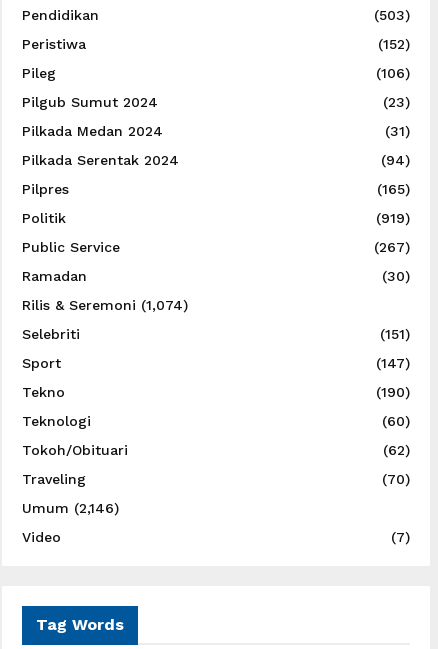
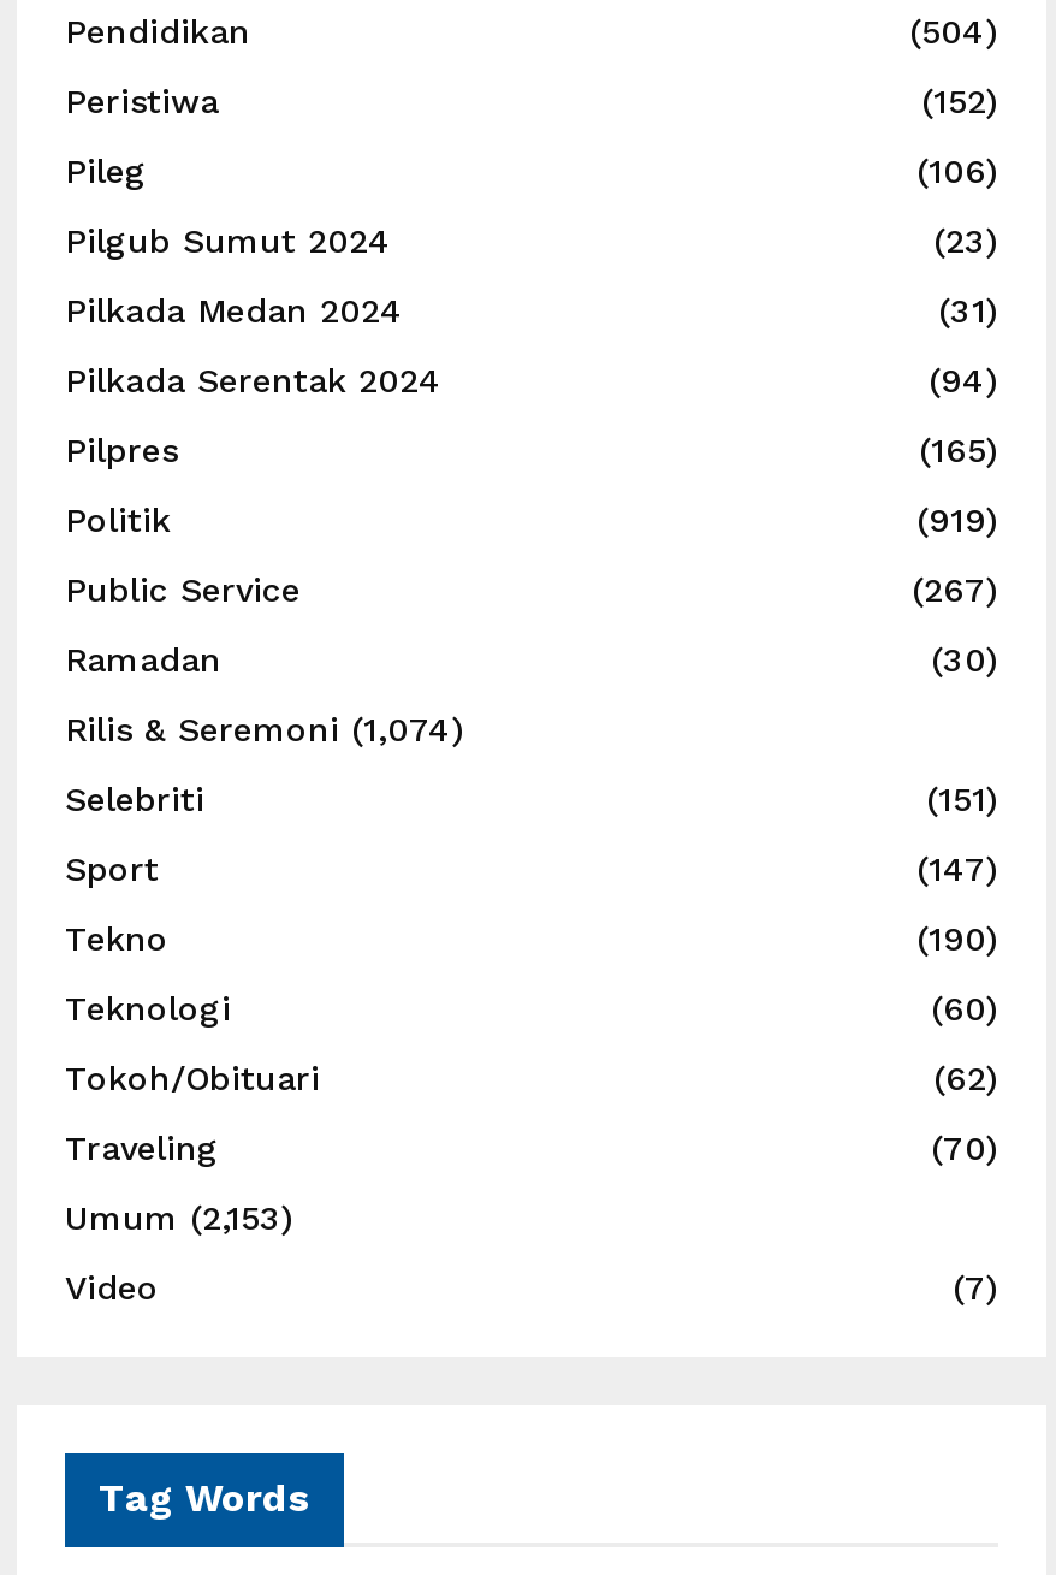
- (503)
+ (504)

- Umum (2,146)
+ Umum (2,153)
